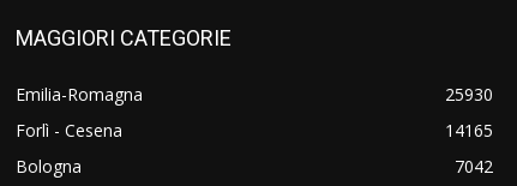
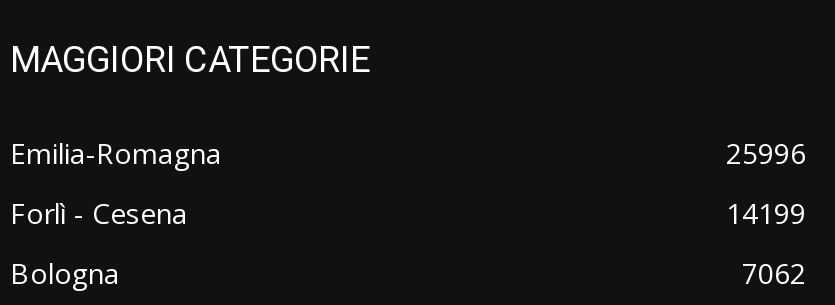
- 25930
+ 25996

- 14165
+ 14199

- 7042
+ 7062
